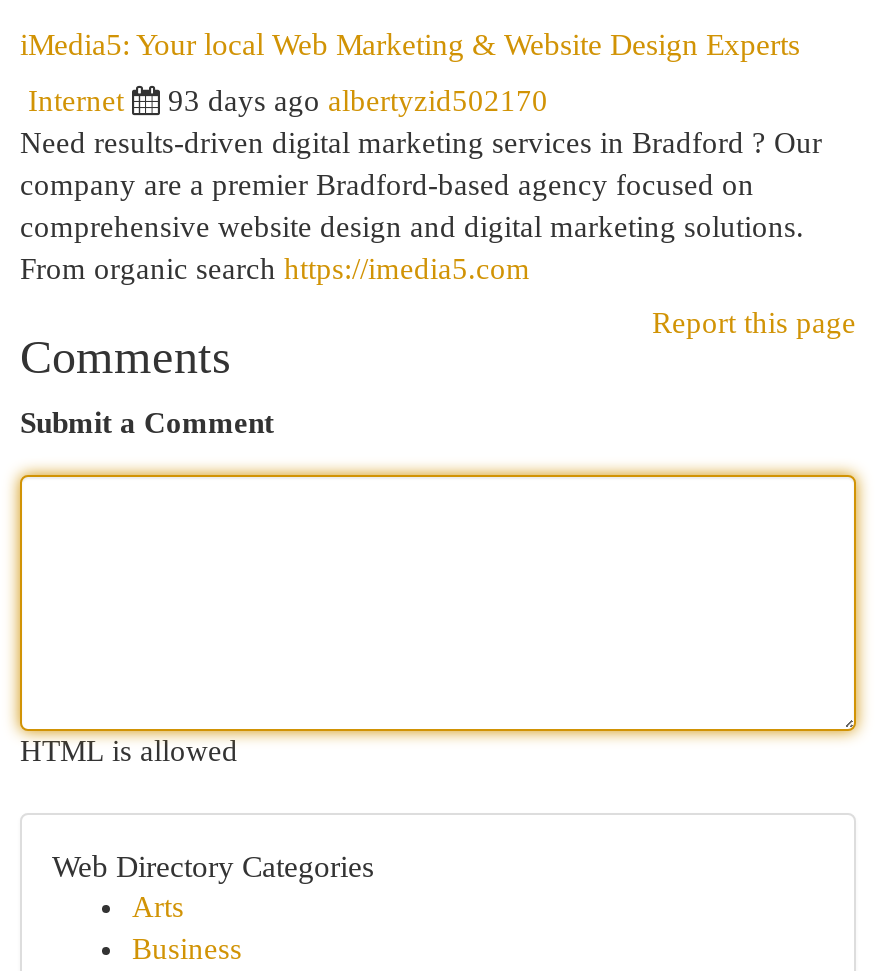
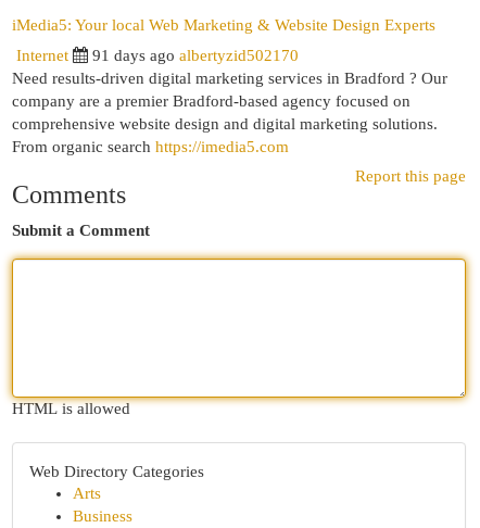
- 93 days ago albertyzid502170
+ 91 days ago albertyzid502170
